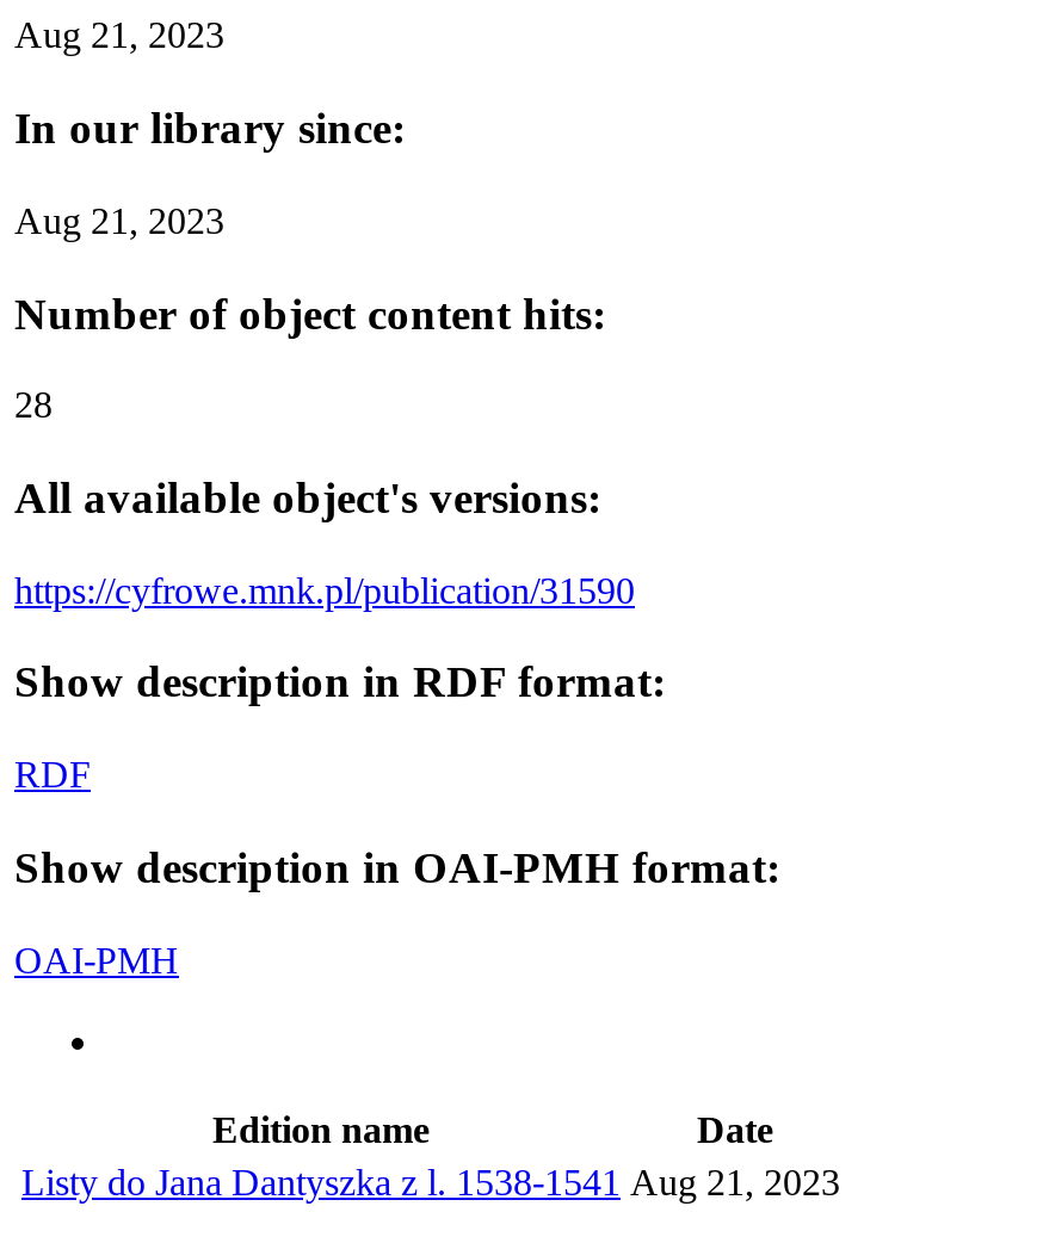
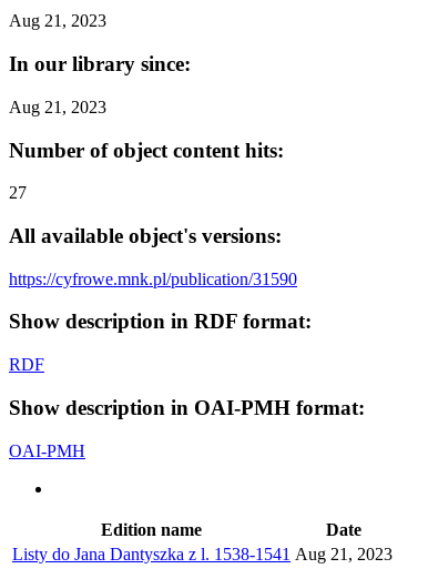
- 28
+ 27
